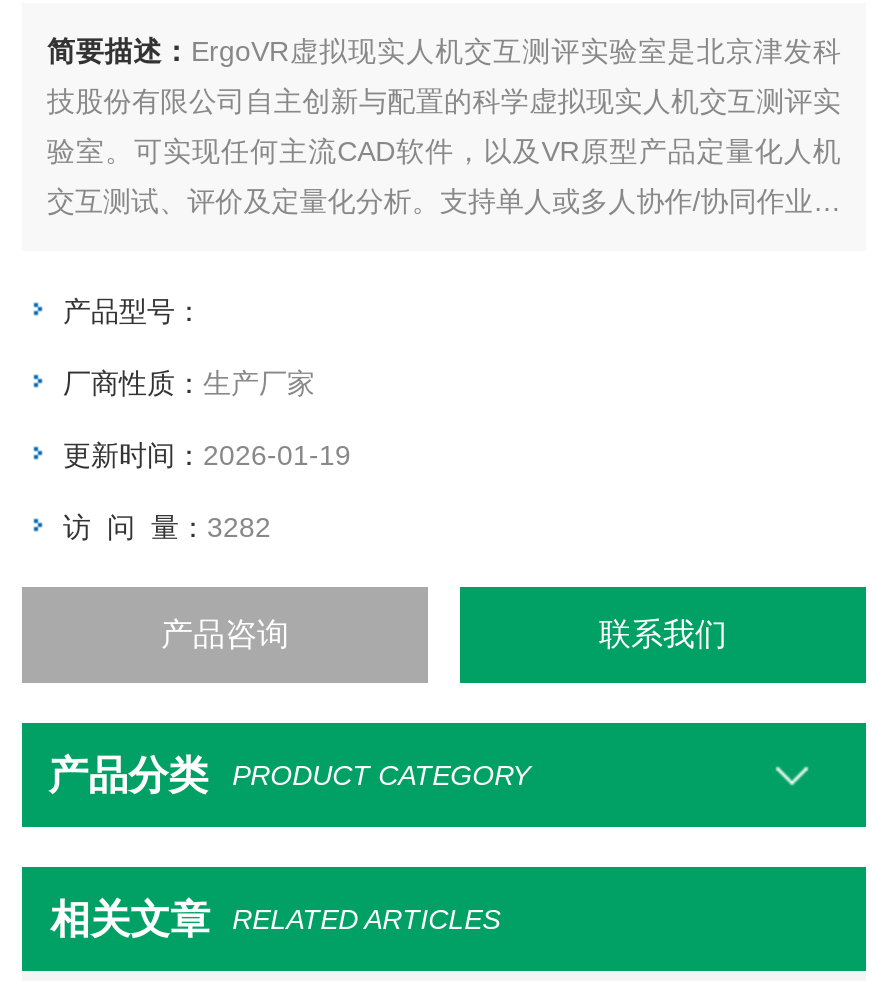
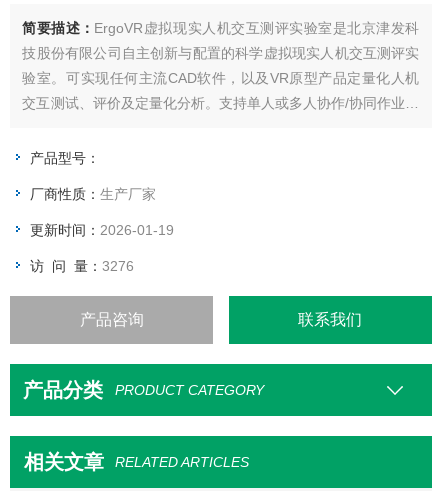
- 访 问 量：3282
+ 访 问 量：3276
